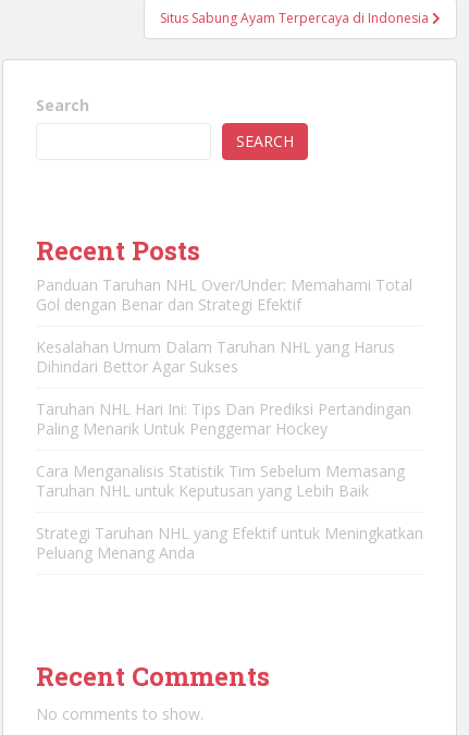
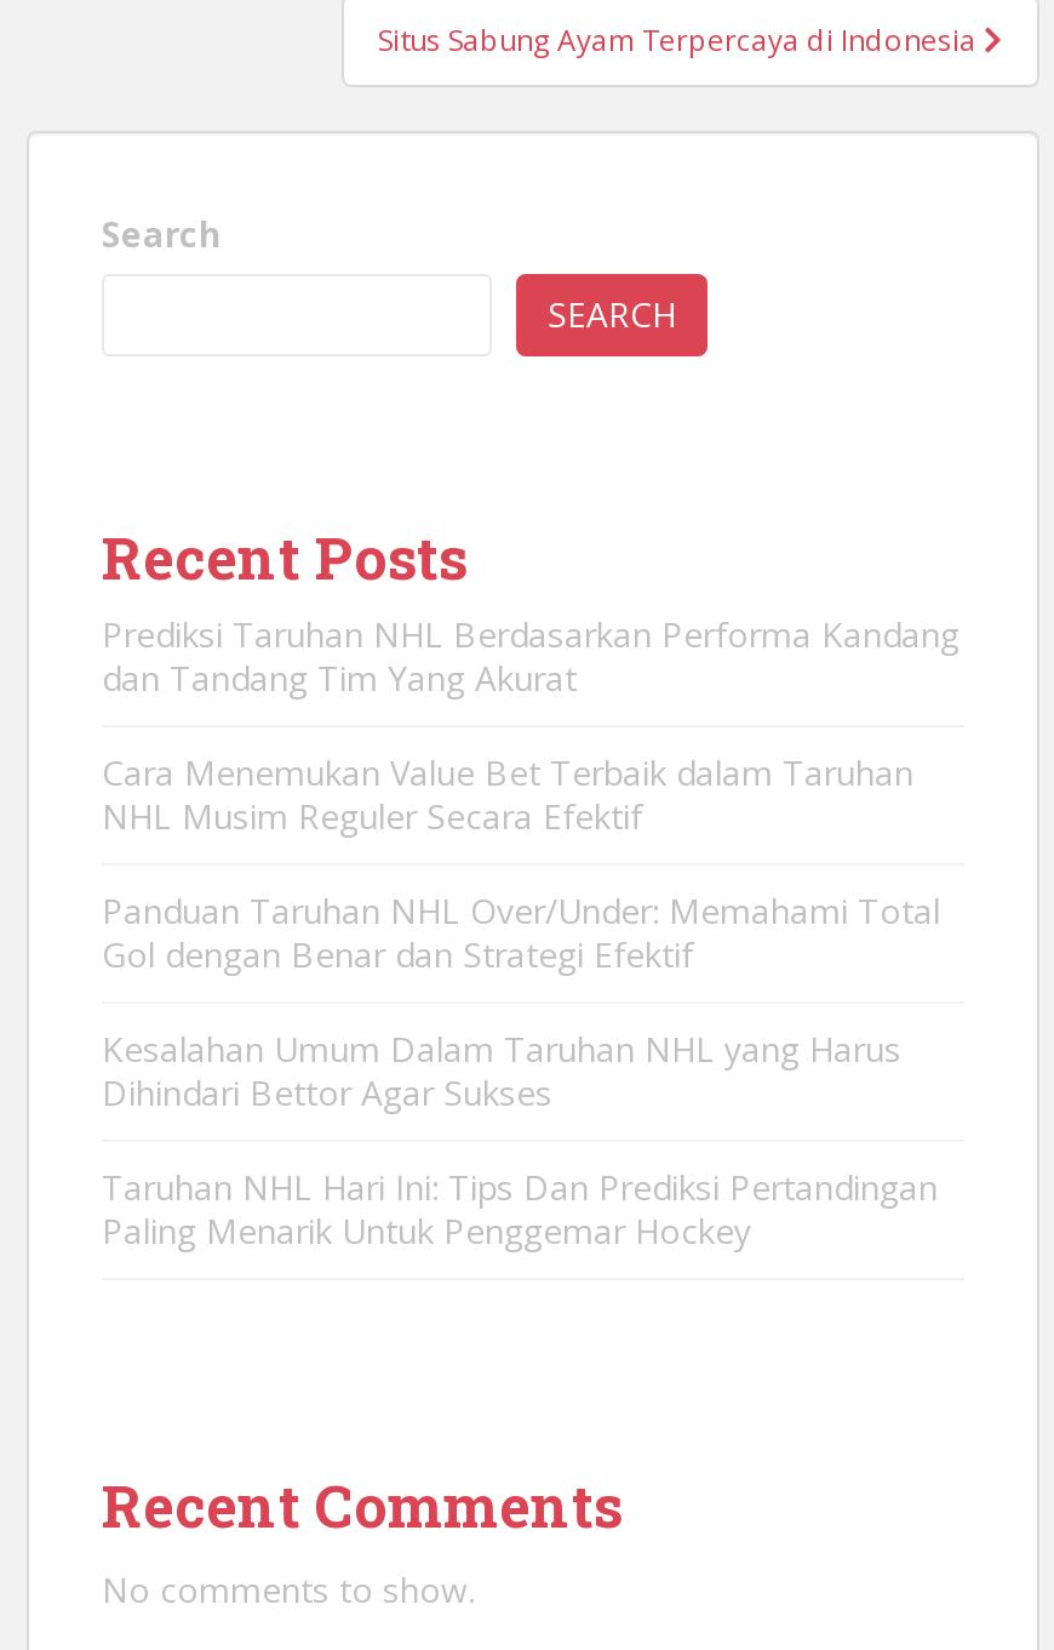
+ Prediksi Taruhan NHL Berdasarkan Performa Kandang
+ dan Tandang Tim Yang Akurat
+ Cara Menemukan Value Bet Terbaik dalam Taruhan
+ NHL Musim Reguler Secara Efektif

moved down: Panduan Taruhan NHL Over/Under: Memahami Total | Gol dengan Benar dan Strategi Efektif | Kesalahan Umum Dalam Taruhan NHL yang Harus | Dihindari Bettor Agar Sukses | Taruhan NHL Hari Ini: Tips Dan Prediksi Pertandingan | Paling Menarik Untuk Penggemar Hockey

- Cara Menganalisis Statistik Tim Sebelum Memasang
- Taruhan NHL untuk Keputusan yang Lebih Baik
- Strategi Taruhan NHL yang Efektif untuk Meningkatkan
- Peluang Menang Anda
